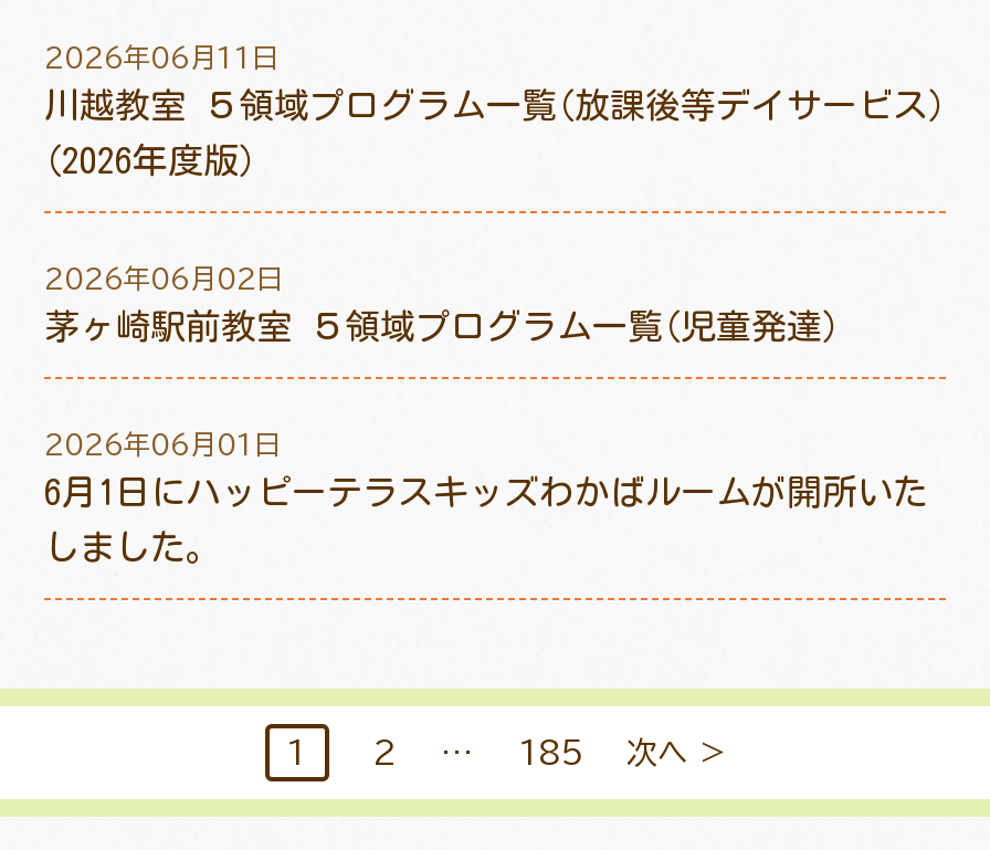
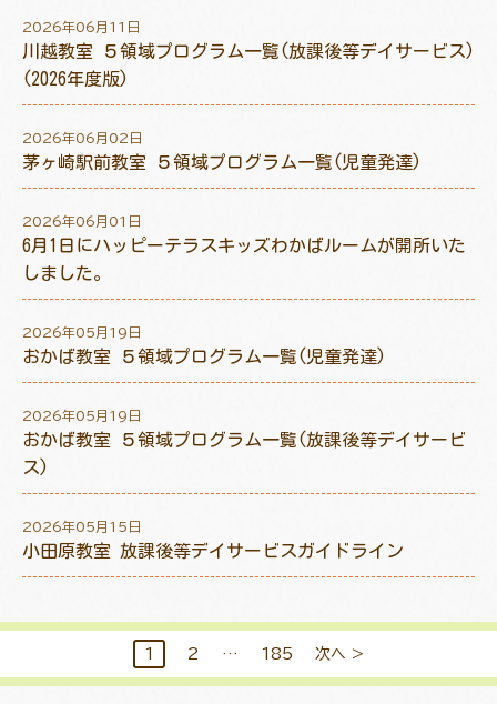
+ 2026年05月19日
+ おかば教室 ５領域プログラム一覧(児童発達)
+ 2026年05月19日
+ おかば教室 ５領域プログラム一覧(放課後等デイサービ
+ ス)
+ 2026年05月15日
+ 小田原教室 放課後等デイサービスガイドライン
